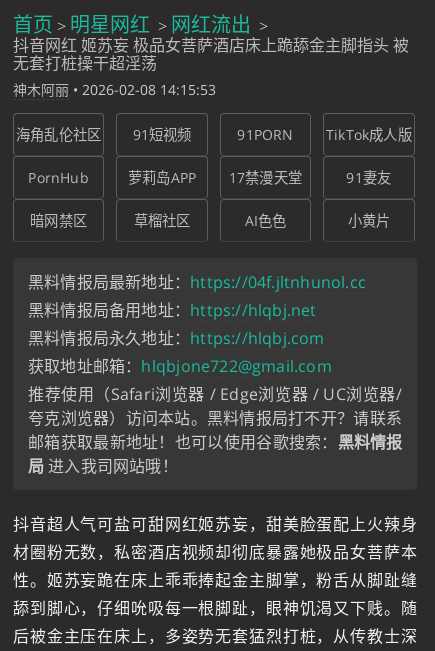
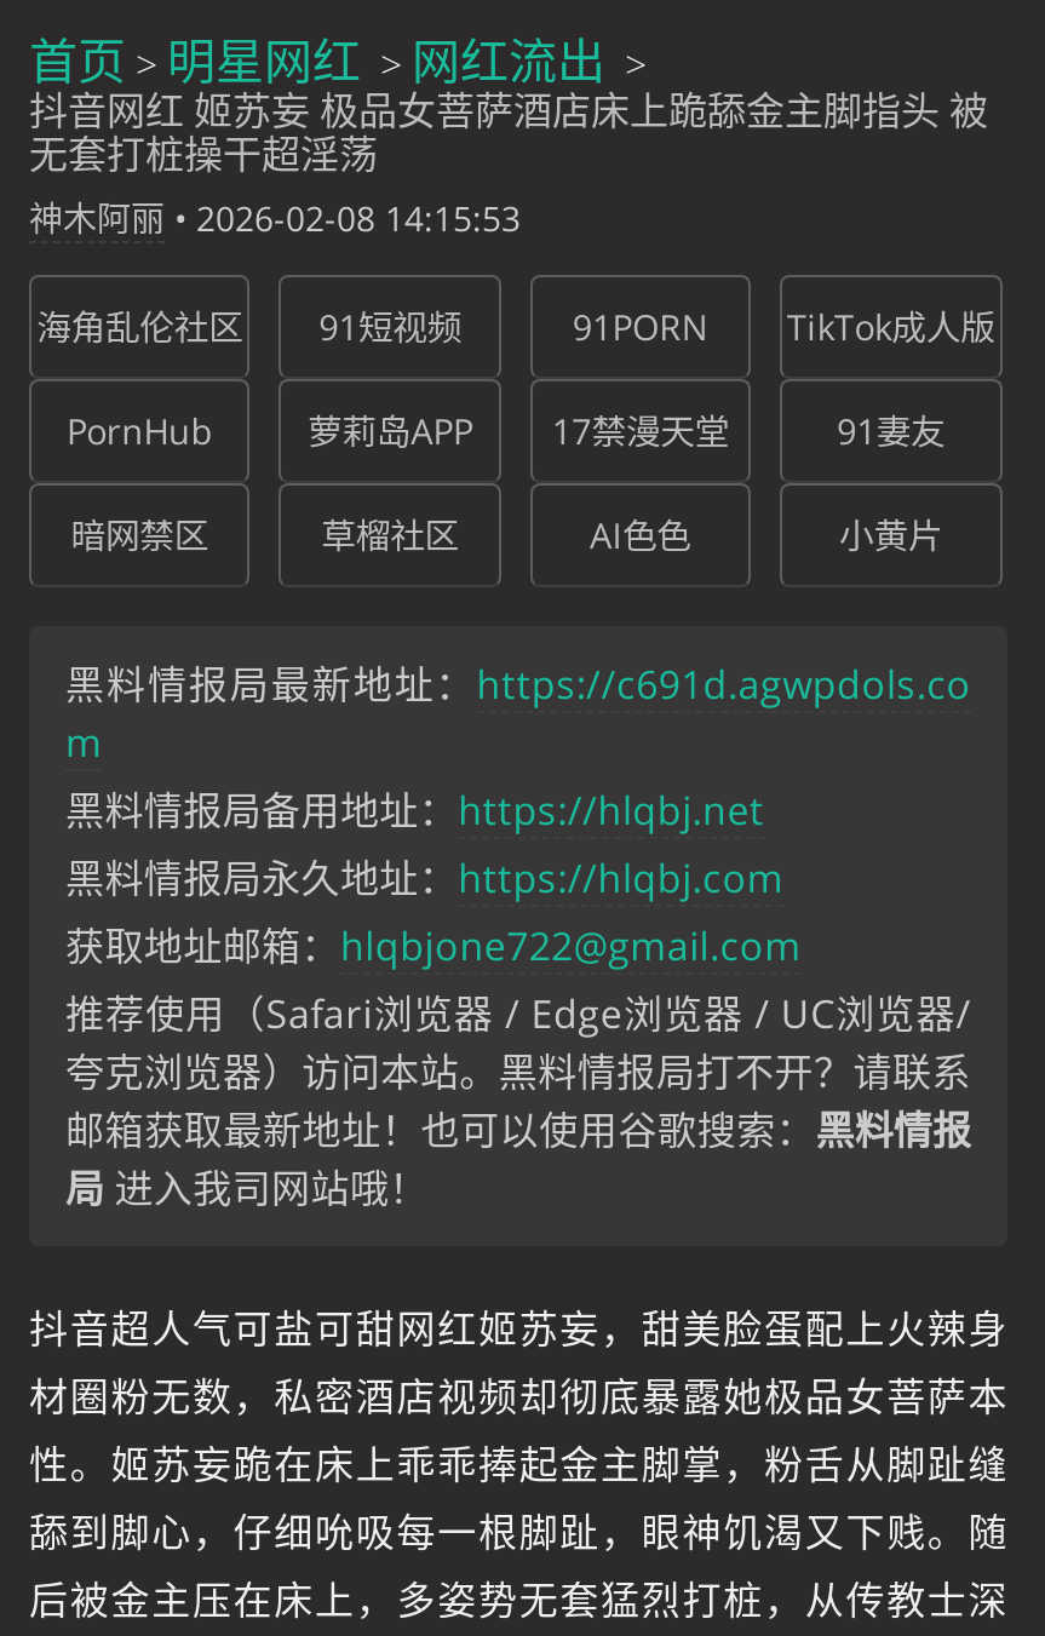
- 黑料情报局最新地址：https://04f.jltnhunol.cc
+ 黑料情报局最新地址：https://c691d.agwpdols.co
+ m
